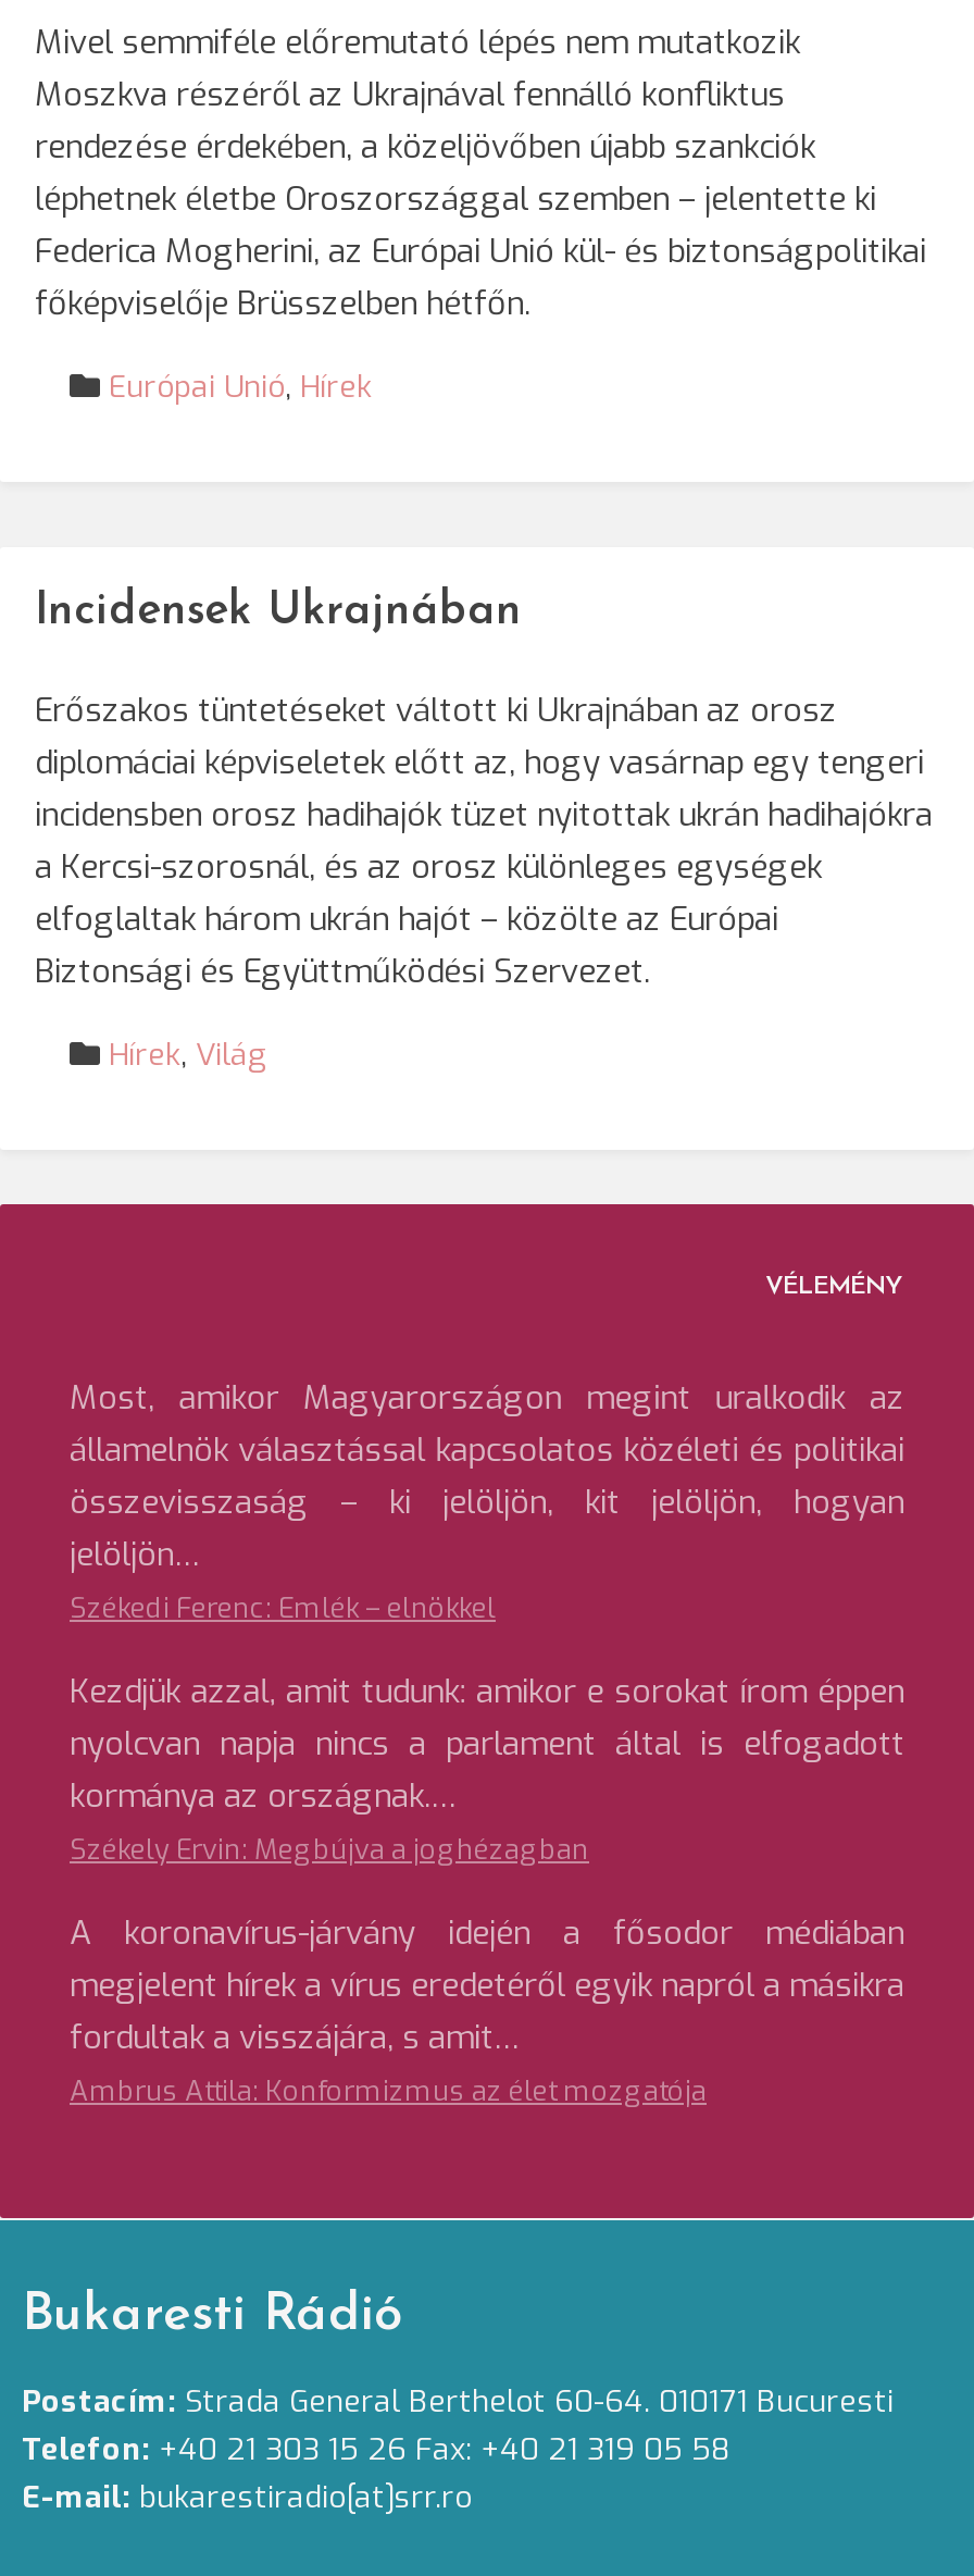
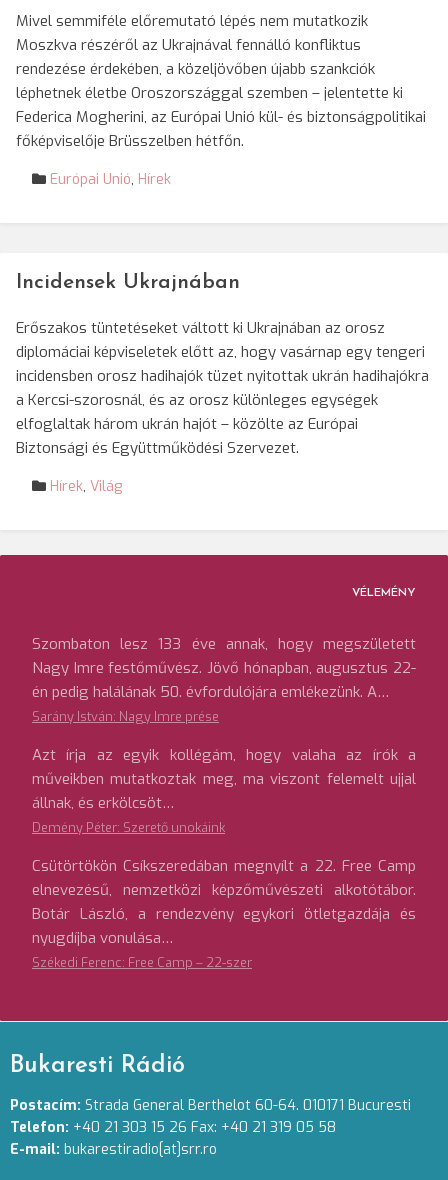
- Most, amikor Magyarországon megint uralkodik az
- államelnök választással kapcsolatos közéleti és politikai
- összevisszaság – ki jelöljön, kit jelöljön, hogyan
- jelöljön…
- Székedi Ferenc: Emlék – elnökkel
+ Szombaton lesz 133 éve annak, hogy megszületett
+ Nagy Imre festőművész. Jövő hónapban, augusztus 22-
+ én pedig halálának 50. évfordulójára emlékezünk. A…
+ Sarány István: Nagy Imre prése

- Kezdjük azzal, amit tudunk: amikor e sorokat írom éppen
- nyolcvan napja nincs a parlament által is elfogadott
- kormánya az országnak.…
- Székely Ervin: Megbújva a joghézagban
+ Azt írja az egyik kollégám, hogy valaha az írók a
+ műveikben mutatkoztak meg, ma viszont felemelt ujjal
+ állnak, és erkölcsöt…
+ Demény Péter: Szerető unokáink

- A koronavírus-járvány idején a fősodor médiában
- megjelent hírek a vírus eredetéről egyik napról a másikra
- fordultak a visszájára, s amit…
- Ambrus Attila: Konformizmus az élet mozgatója
+ Csütörtökön Csíkszeredában megnyílt a 22. Free Camp
+ elnevezésű, nemzetközi képzőművészeti alkotótábor.
+ Botár László, a rendezvény egykori ötletgazdája és
+ nyugdíjba vonulása…
+ Székedi Ferenc: Free Camp – 22-szer
